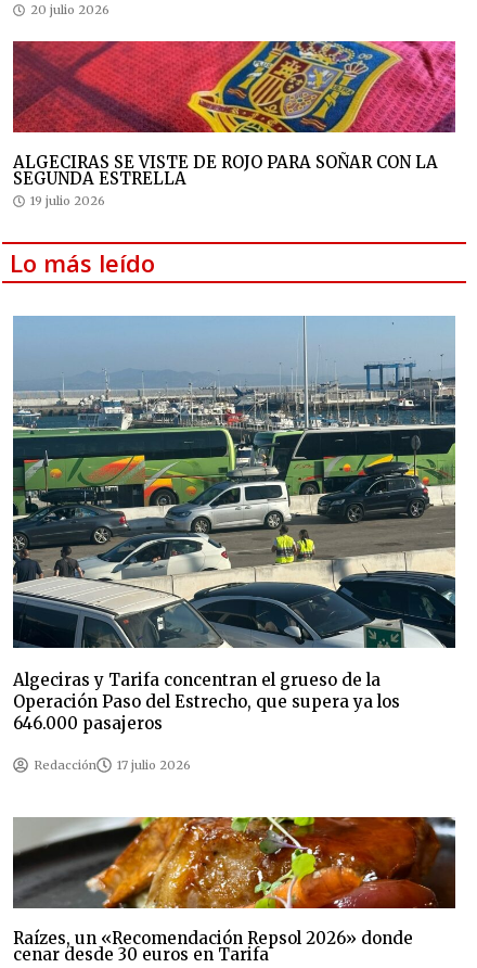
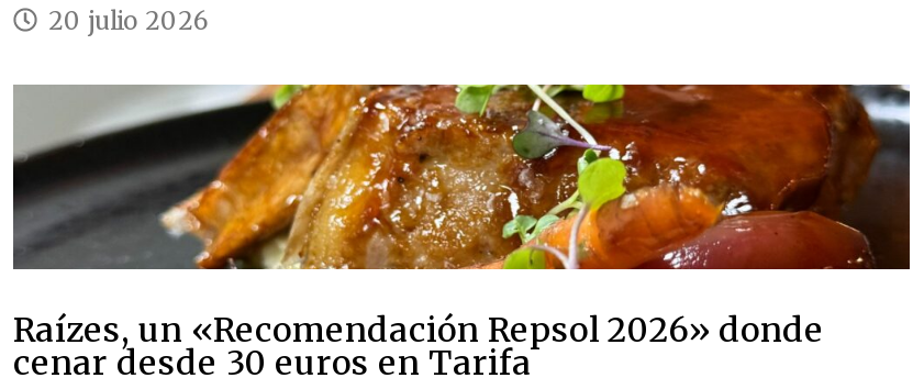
- [image]
- ALGECIRAS SE VISTE DE ROJO PARA SOÑAR CON LA
- SEGUNDA ESTRELLA
- 19 julio 2026
- Lo más leído

- [image]
- Algeciras y Tarifa concentran el grueso de la
- Operación Paso del Estrecho, que supera ya los
- 646.000 pasajeros
- Redacción
- 17 julio 2026
